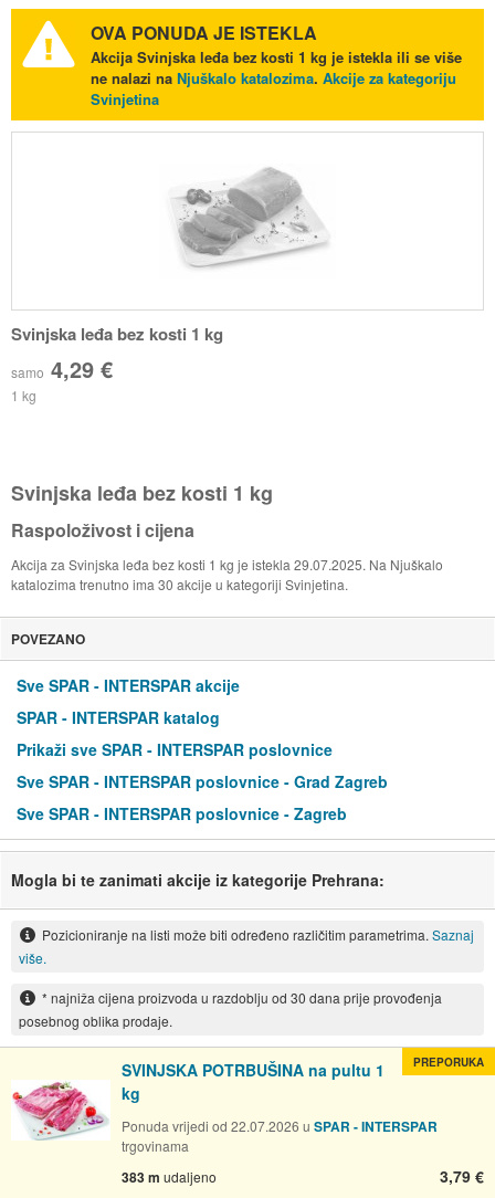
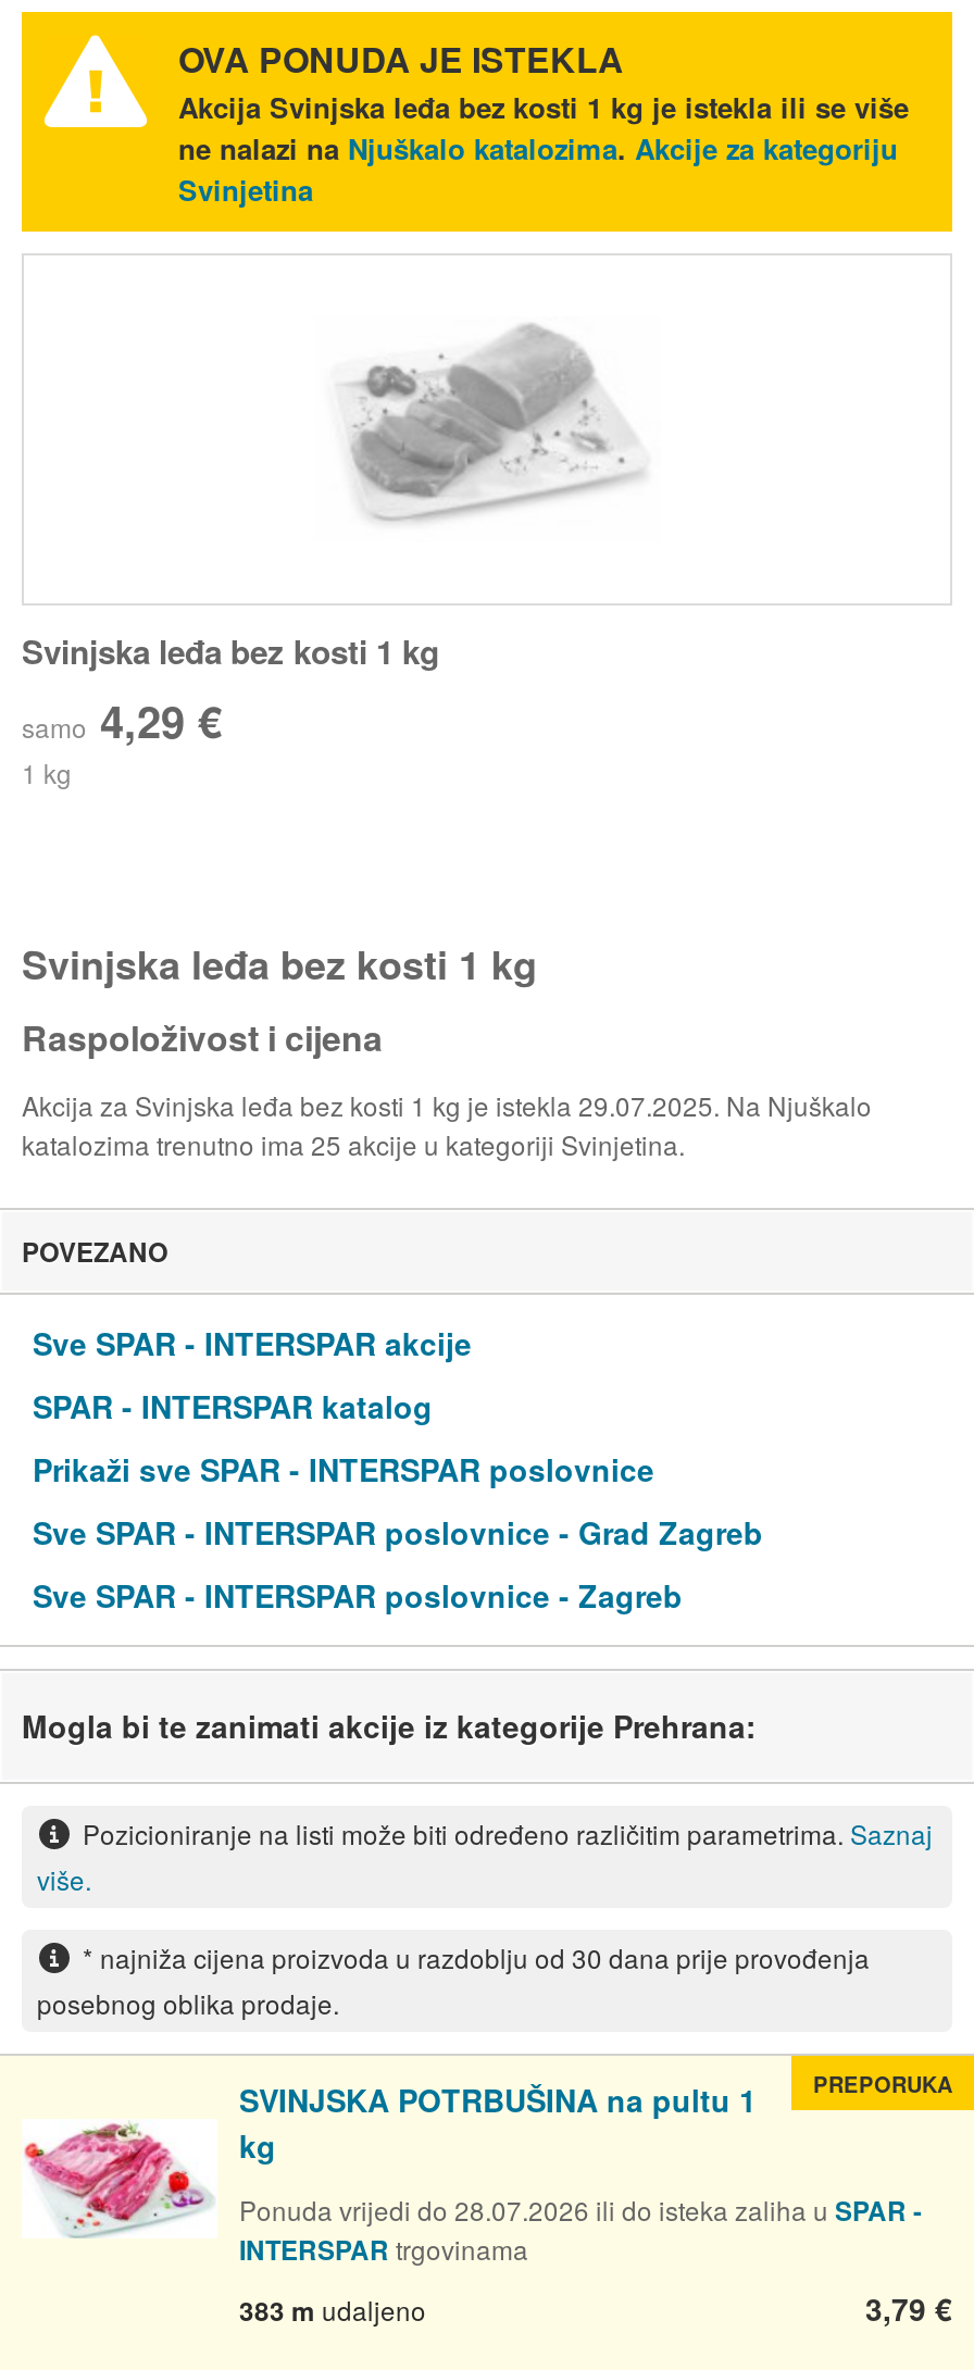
- katalozima trenutno ima 30 akcije u kategoriji Svinjetina.
+ katalozima trenutno ima 25 akcije u kategoriji Svinjetina.

- Ponuda vrijedi od 22.07.2026 u SPAR - INTERSPAR
- trgovinama
+ Ponuda vrijedi do 28.07.2026 ili do isteka zaliha u SPAR -
+ INTERSPAR trgovinama
